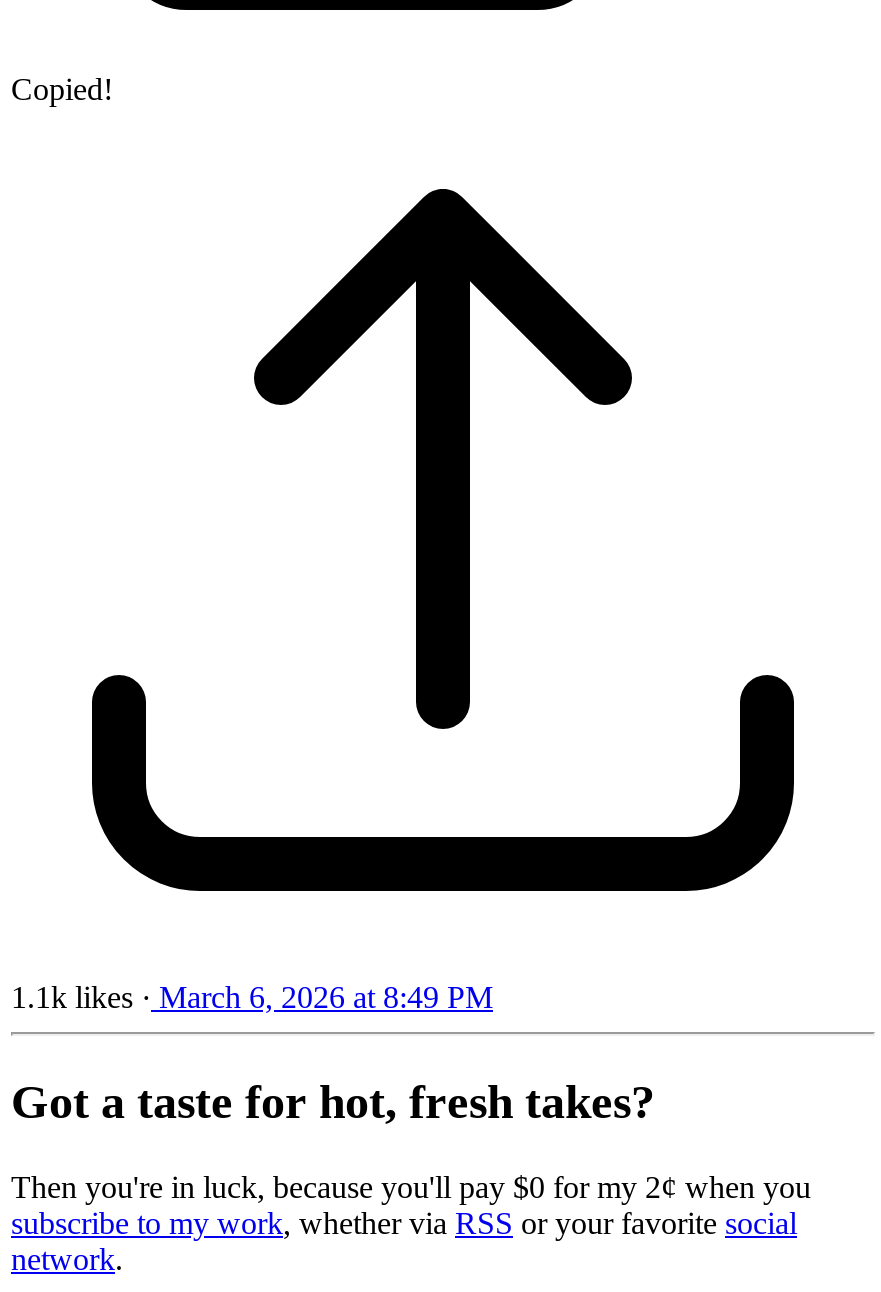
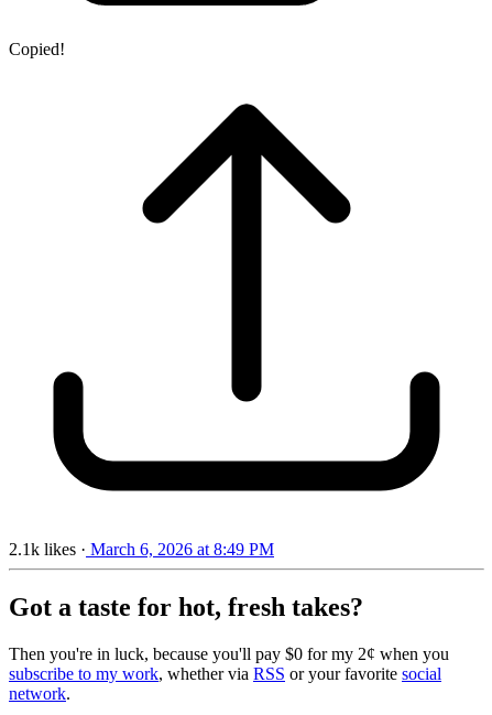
- 1.1k likes · March 6, 2026 at 8:49 PM
+ 2.1k likes · March 6, 2026 at 8:49 PM
